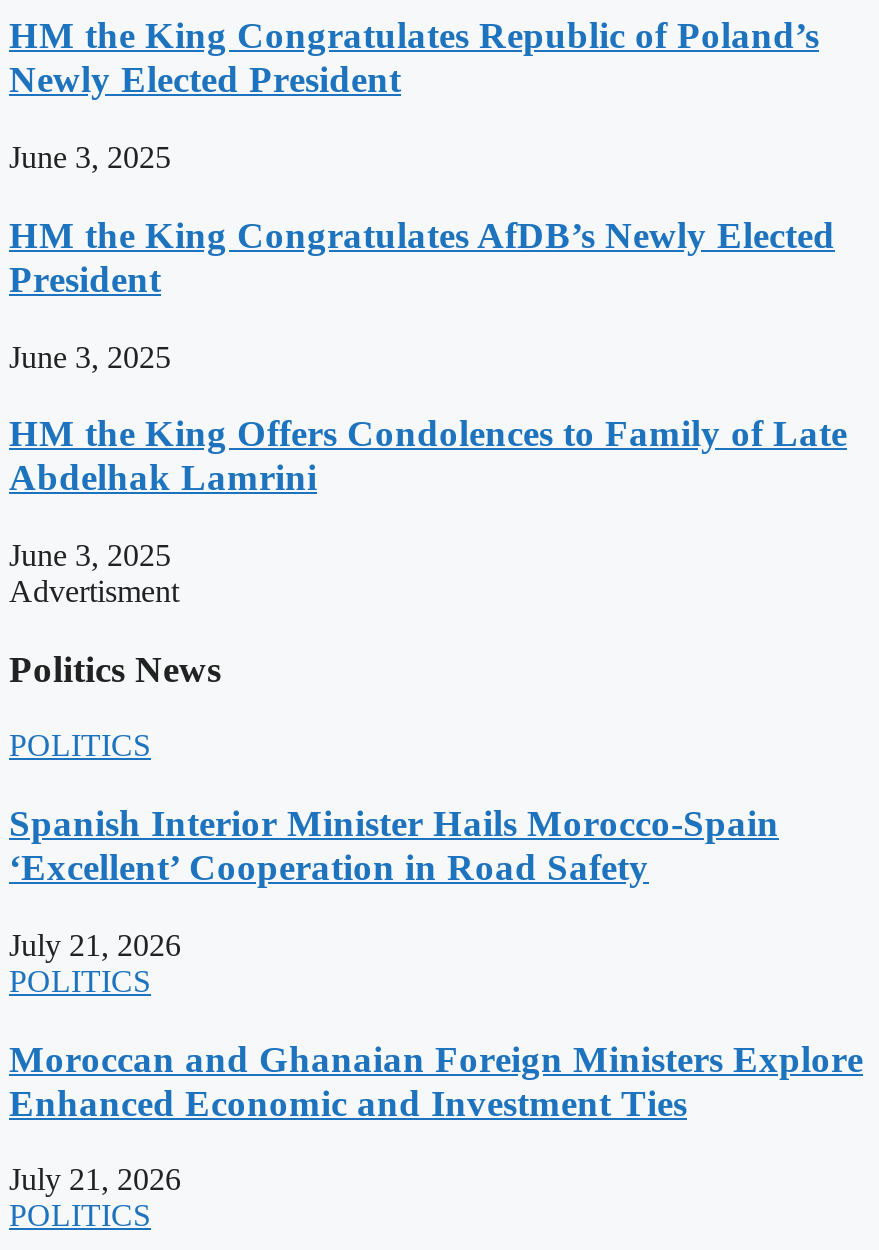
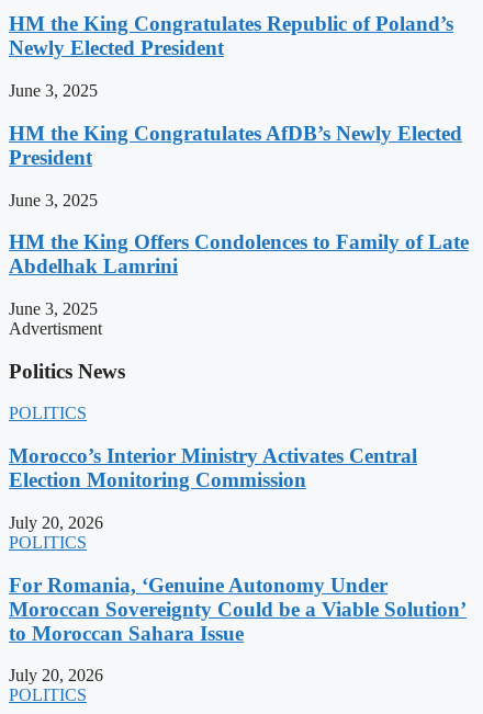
- Spanish Interior Minister Hails Morocco-Spain
- ‘Excellent’ Cooperation in Road Safety
+ Morocco’s Interior Ministry Activates Central
+ Election Monitoring Commission

- July 21, 2026
+ July 20, 2026

- Moroccan and Ghanaian Foreign Ministers Explore
- Enhanced Economic and Investment Ties
+ For Romania, ‘Genuine Autonomy Under
+ Moroccan Sovereignty Could be a Viable Solution’
+ to Moroccan Sahara Issue

- July 21, 2026
+ July 20, 2026
